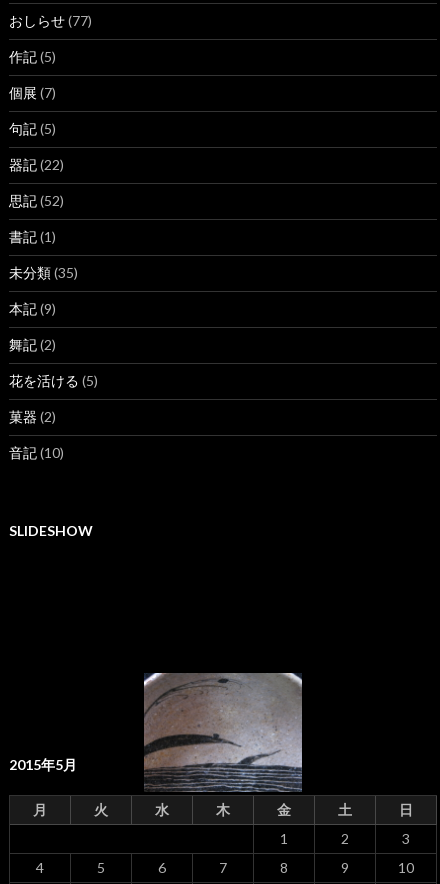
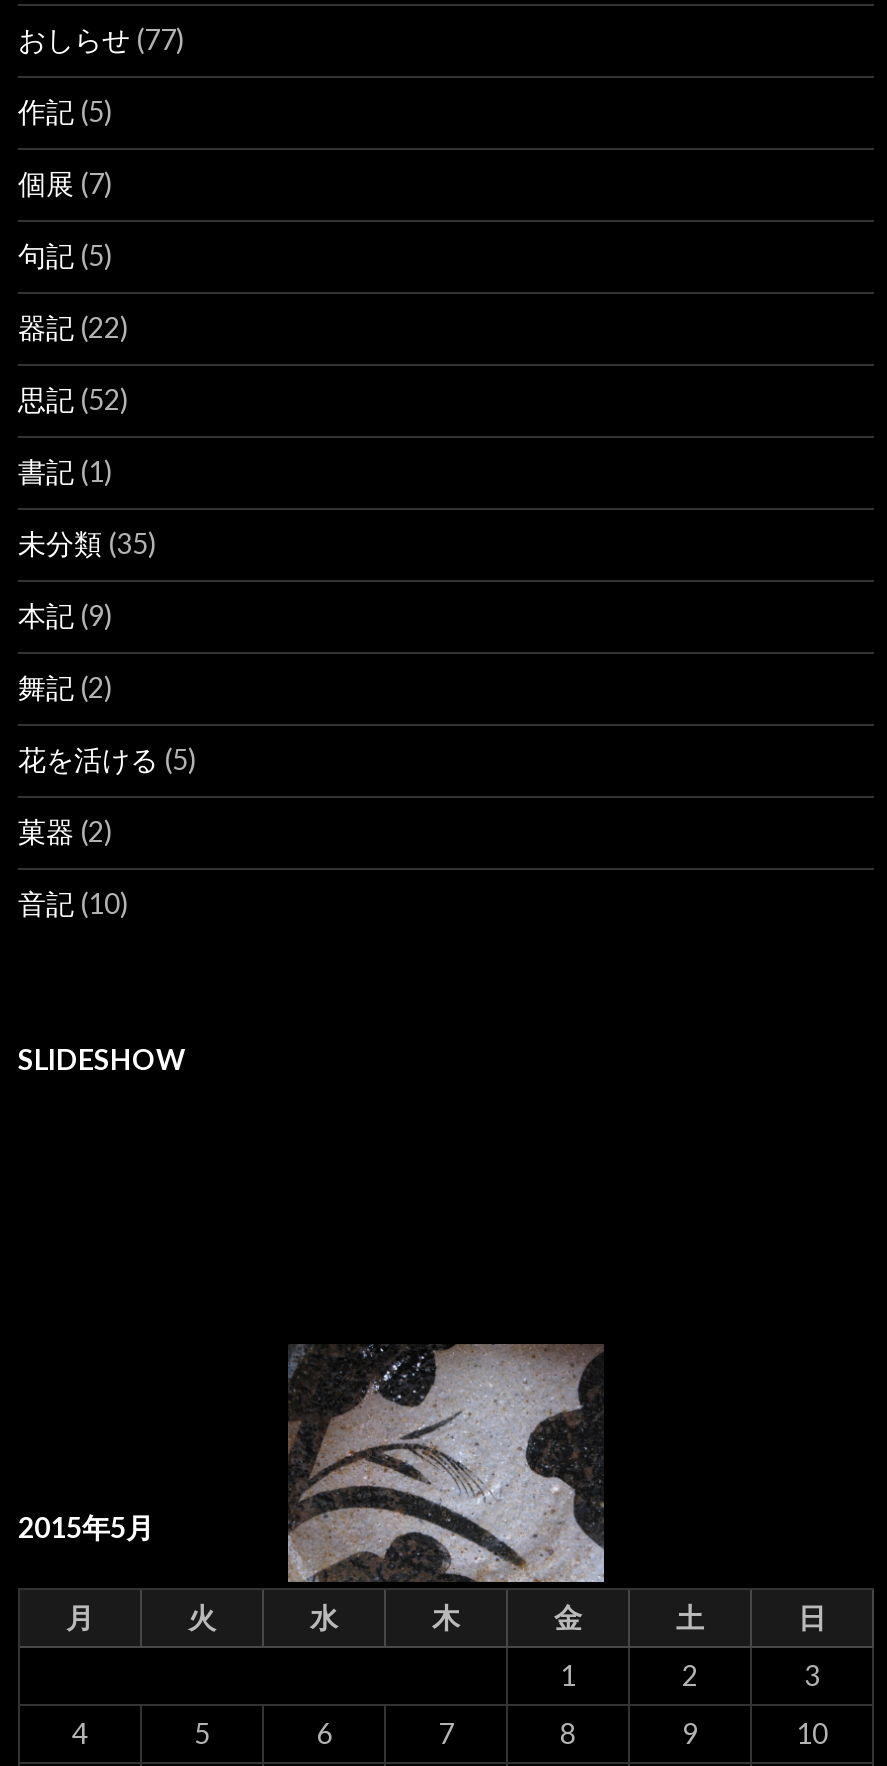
- [image]
+ [image]
